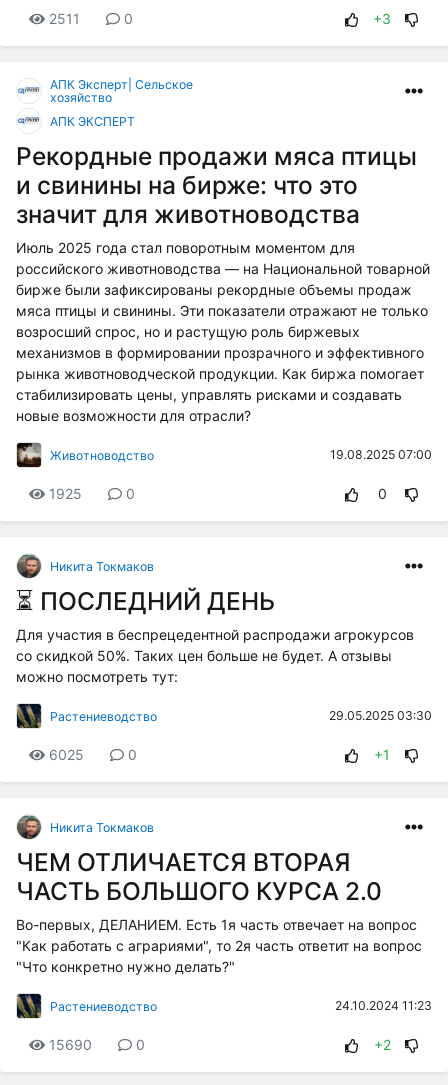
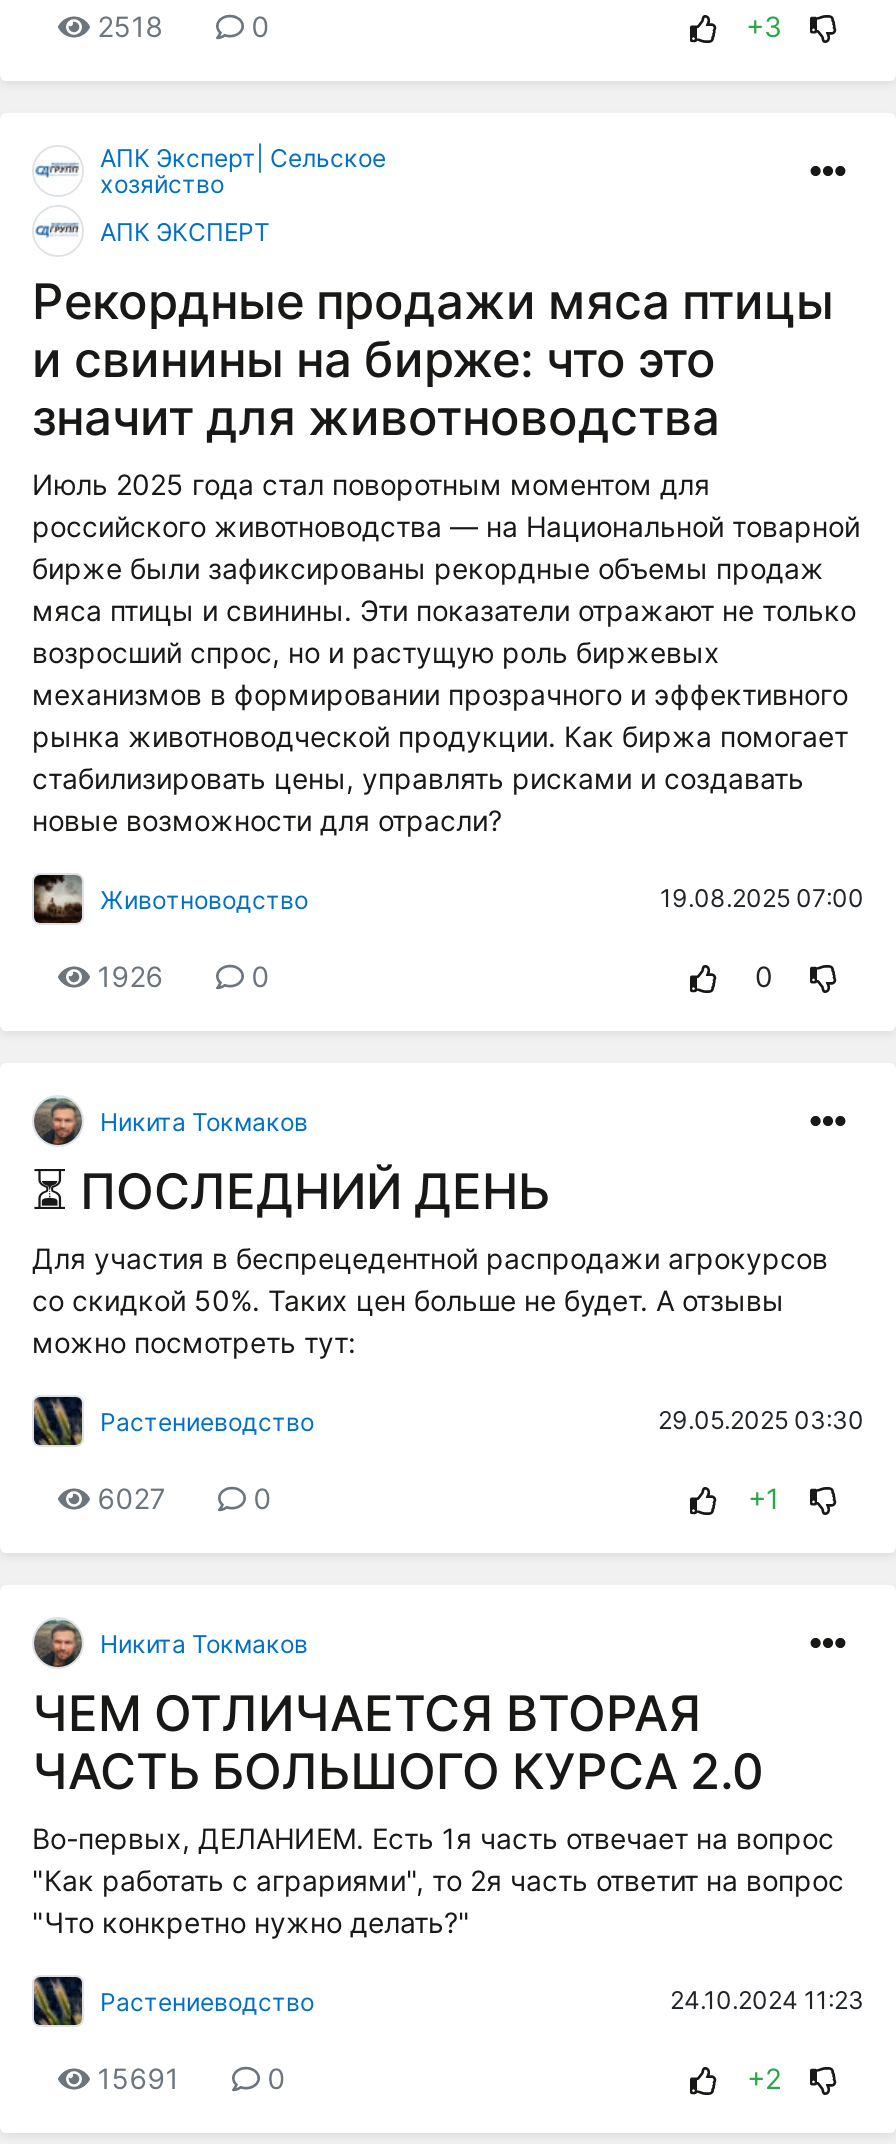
- 2511
+ 2518

- 1925
+ 1926

- 6025
+ 6027

- 15690
+ 15691
